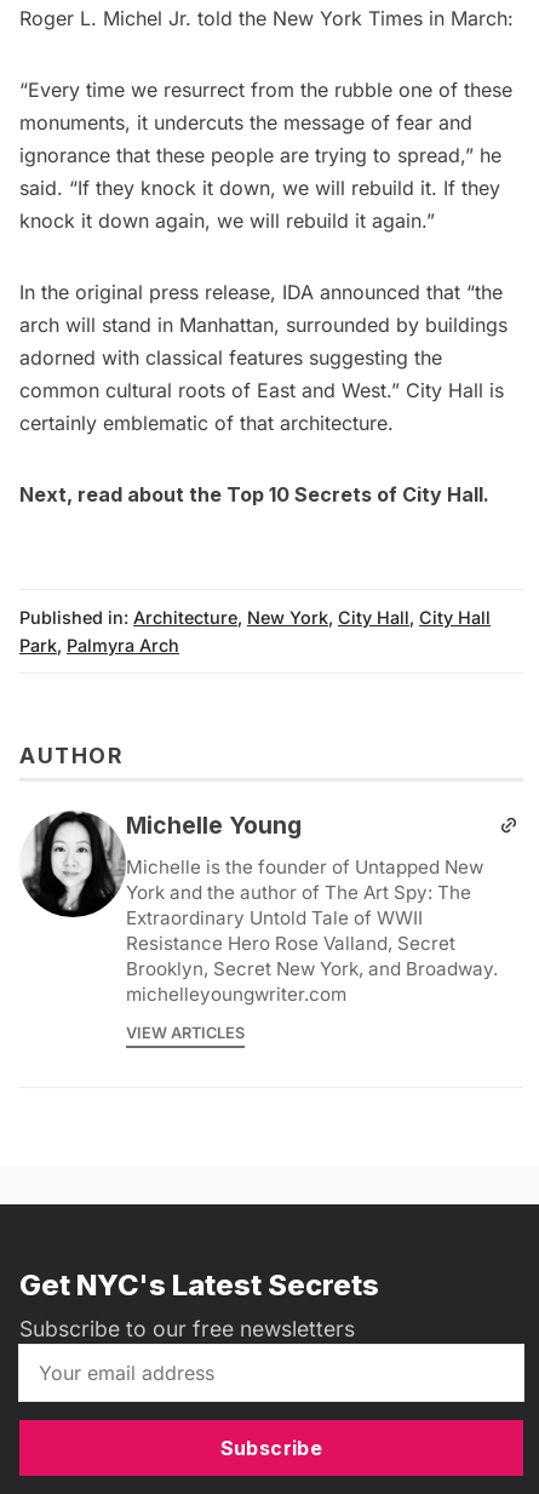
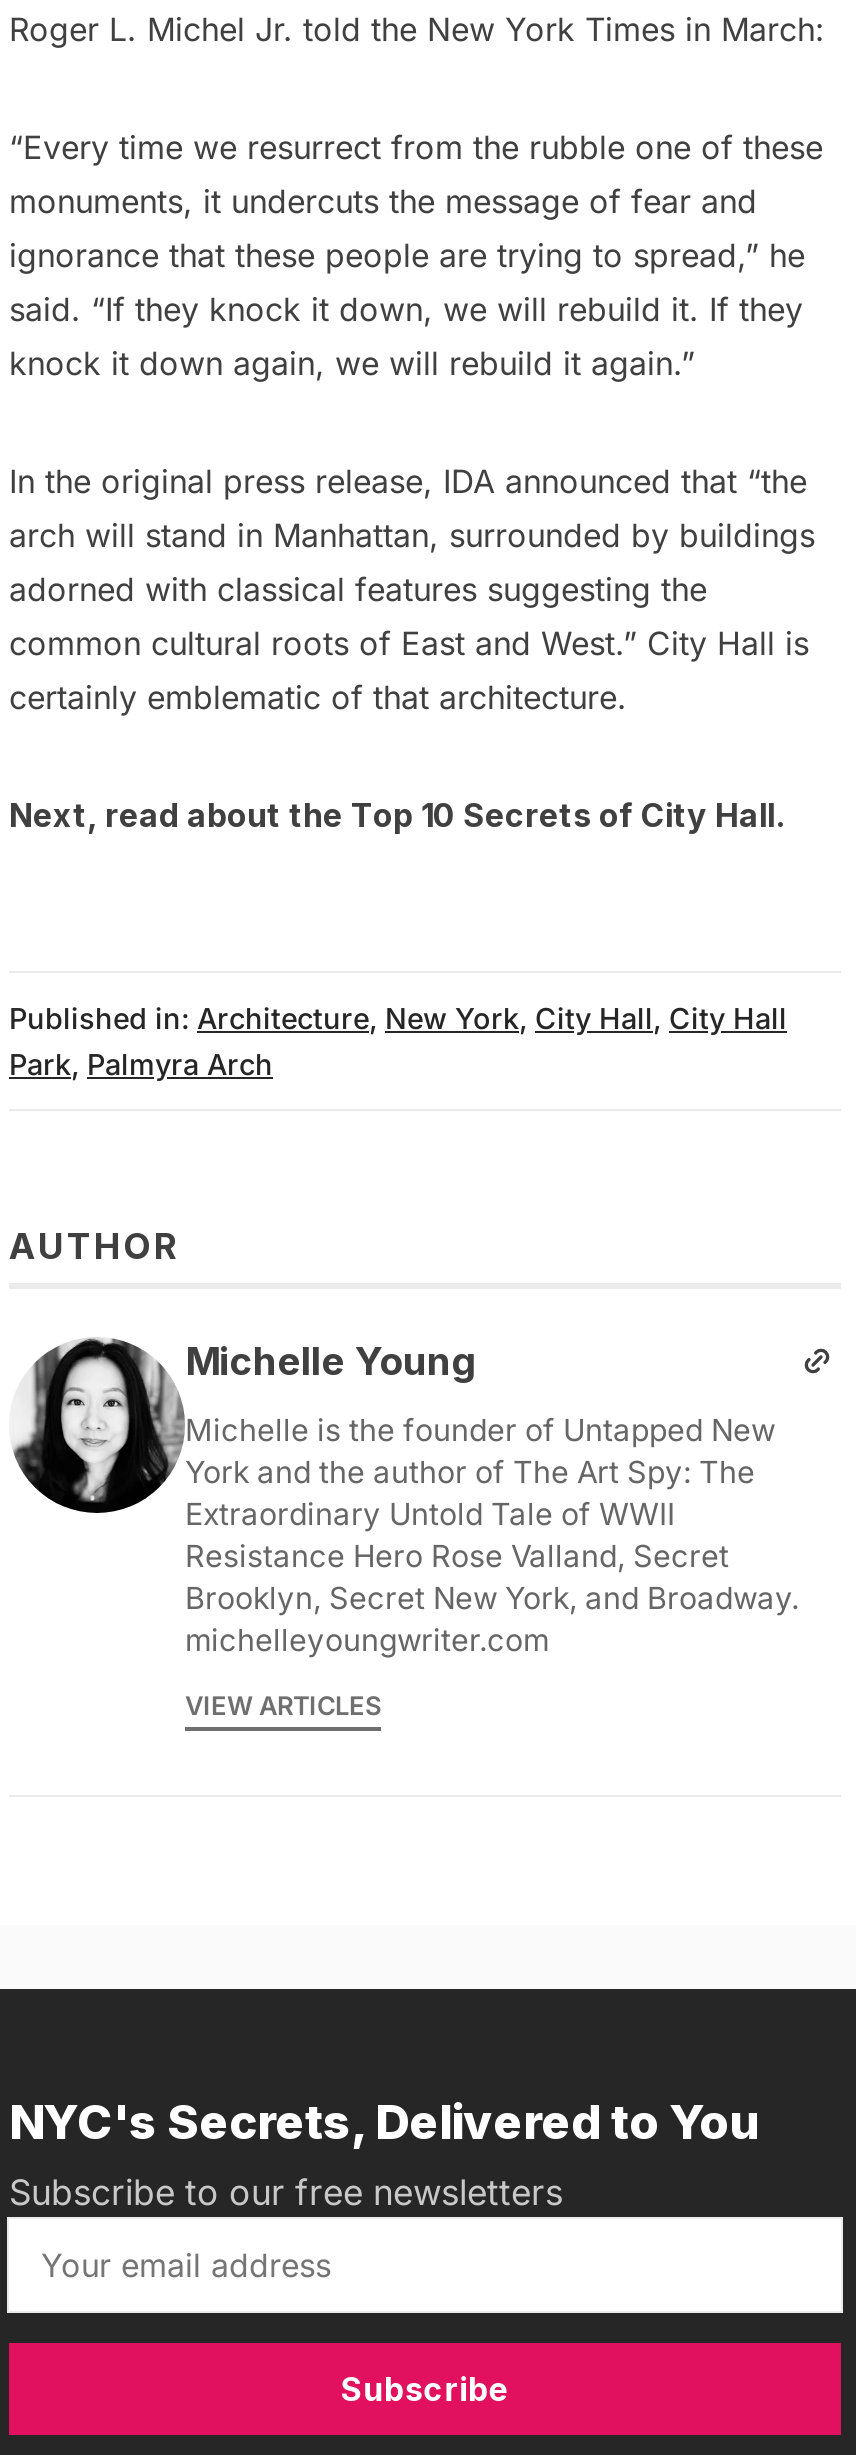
- Get NYC's Latest Secrets
+ NYC's Secrets, Delivered to You
